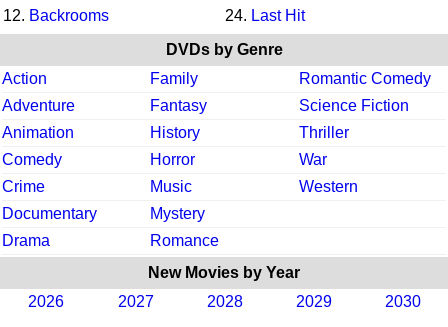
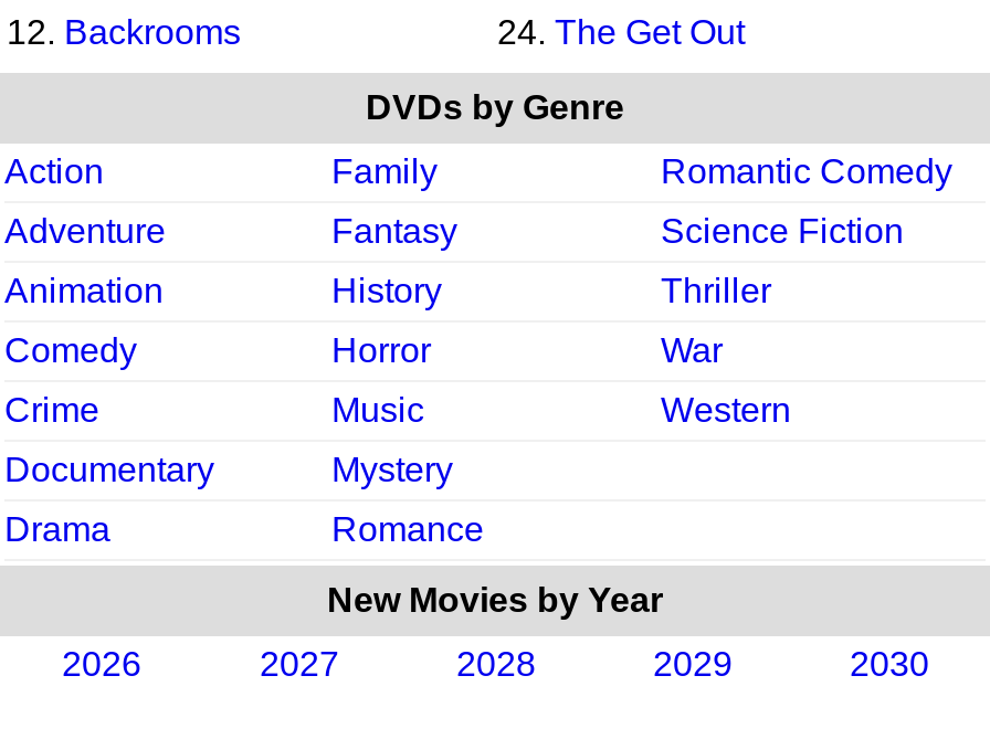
- 24. Last Hit
+ 24. The Get Out
